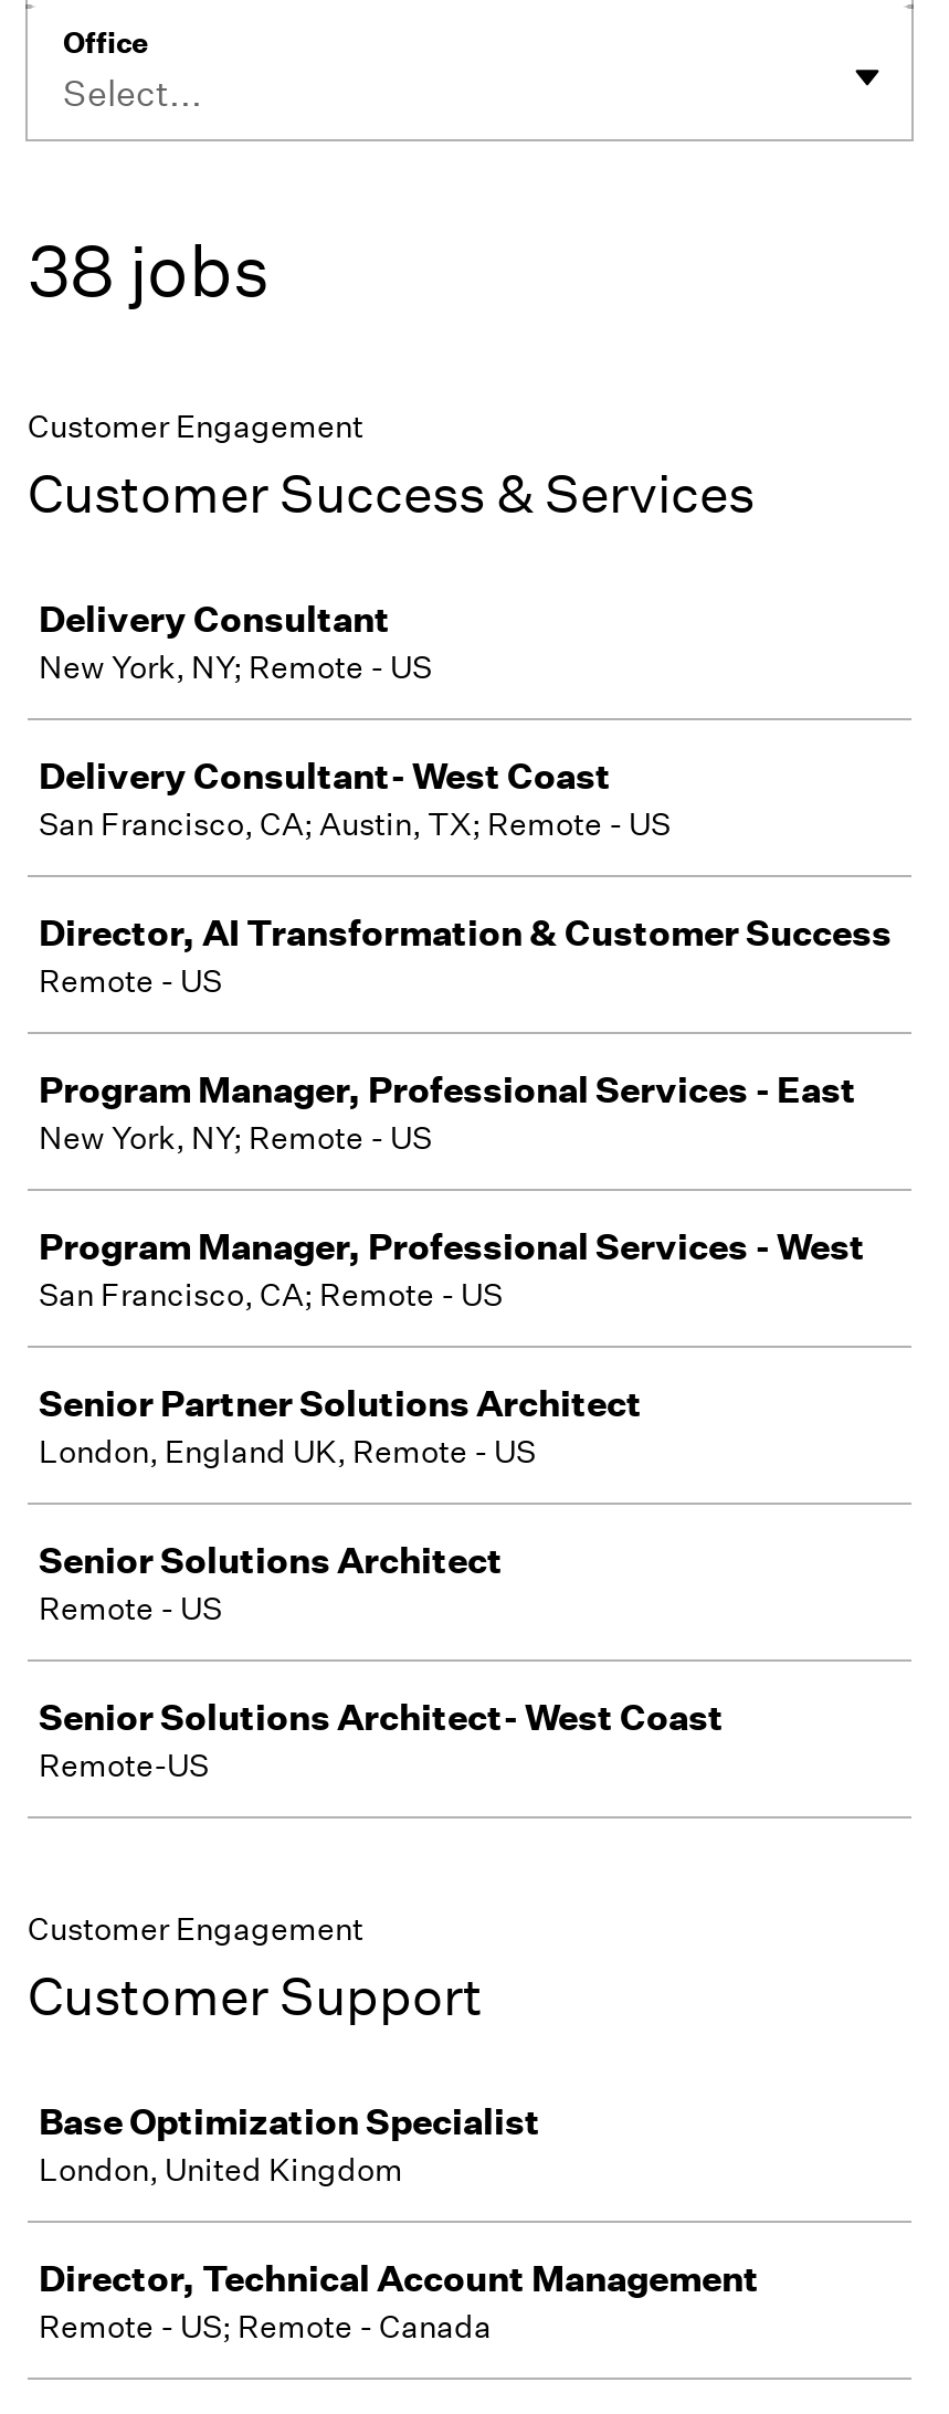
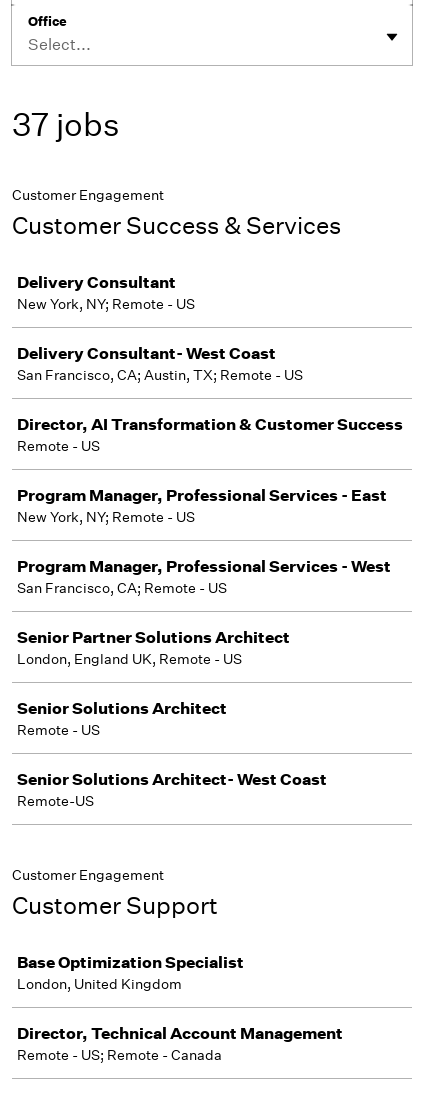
- 38 jobs
+ 37 jobs
